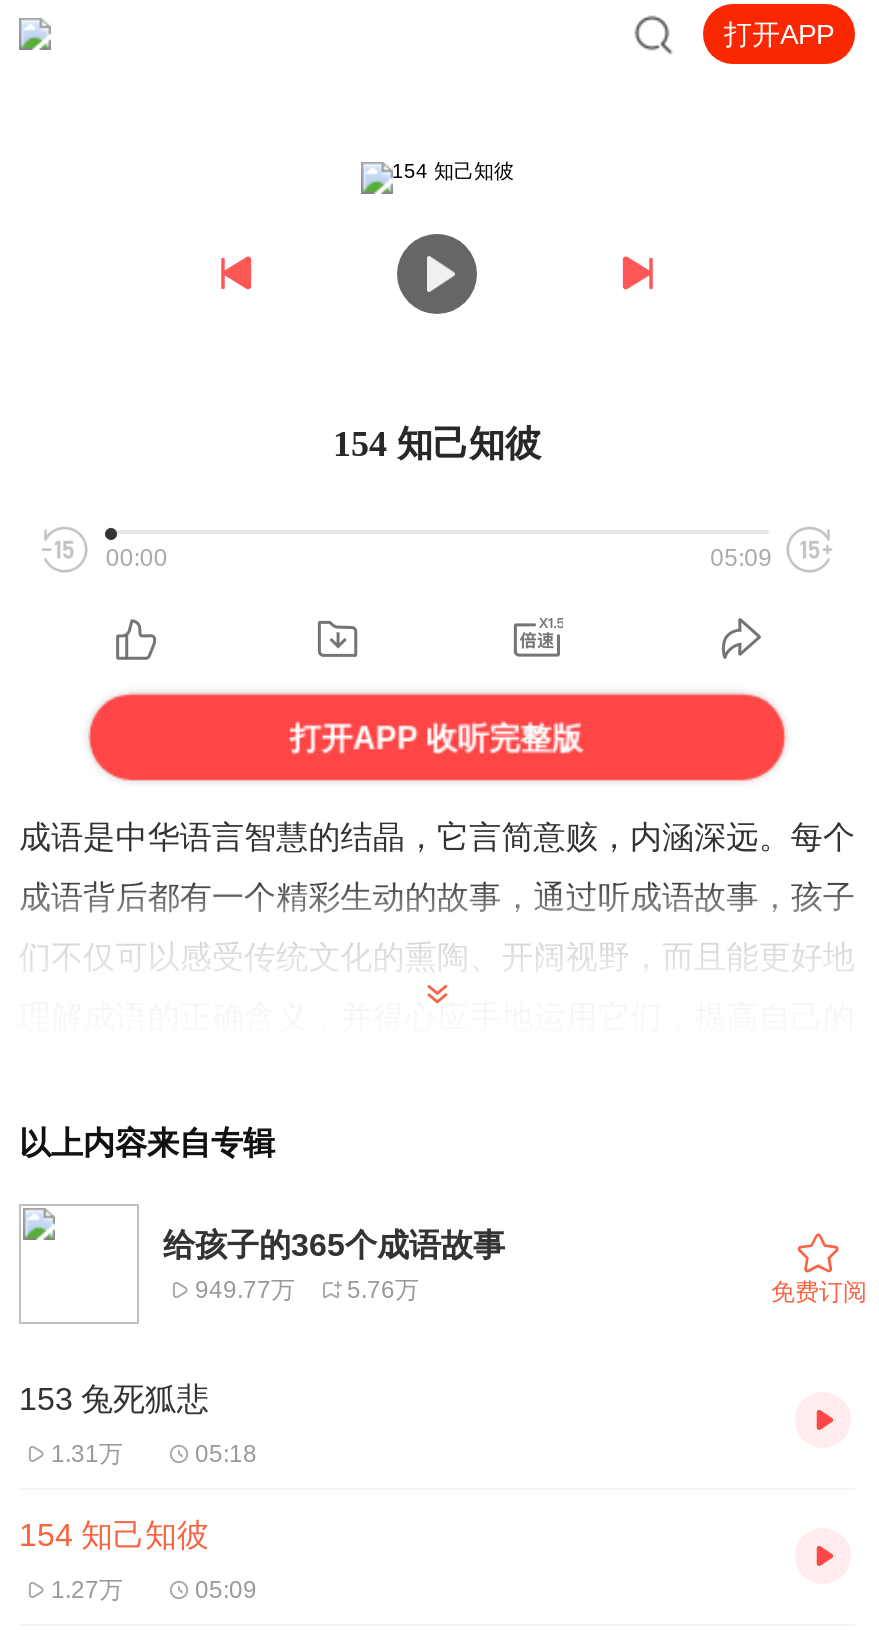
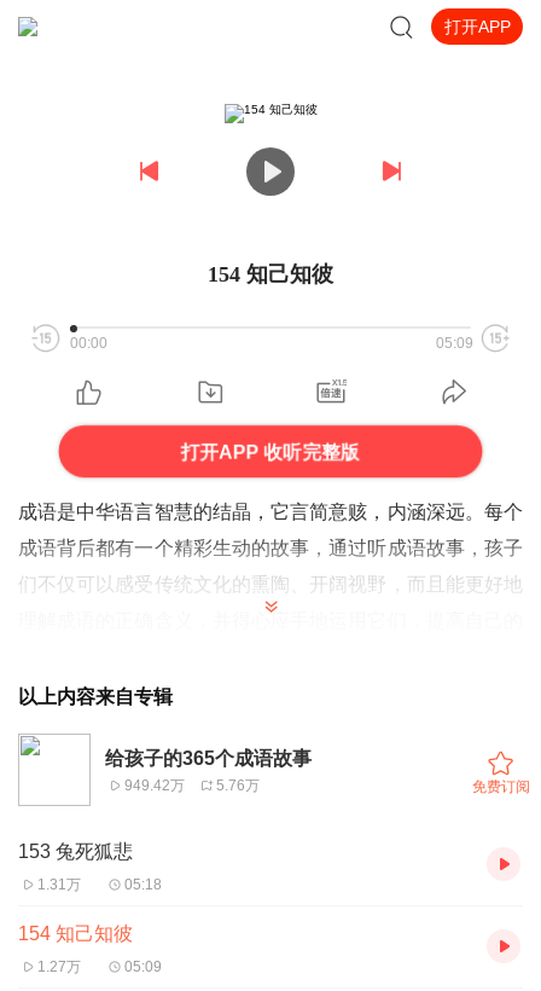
- 949.77万 5.76万
+ 949.42万 5.76万
